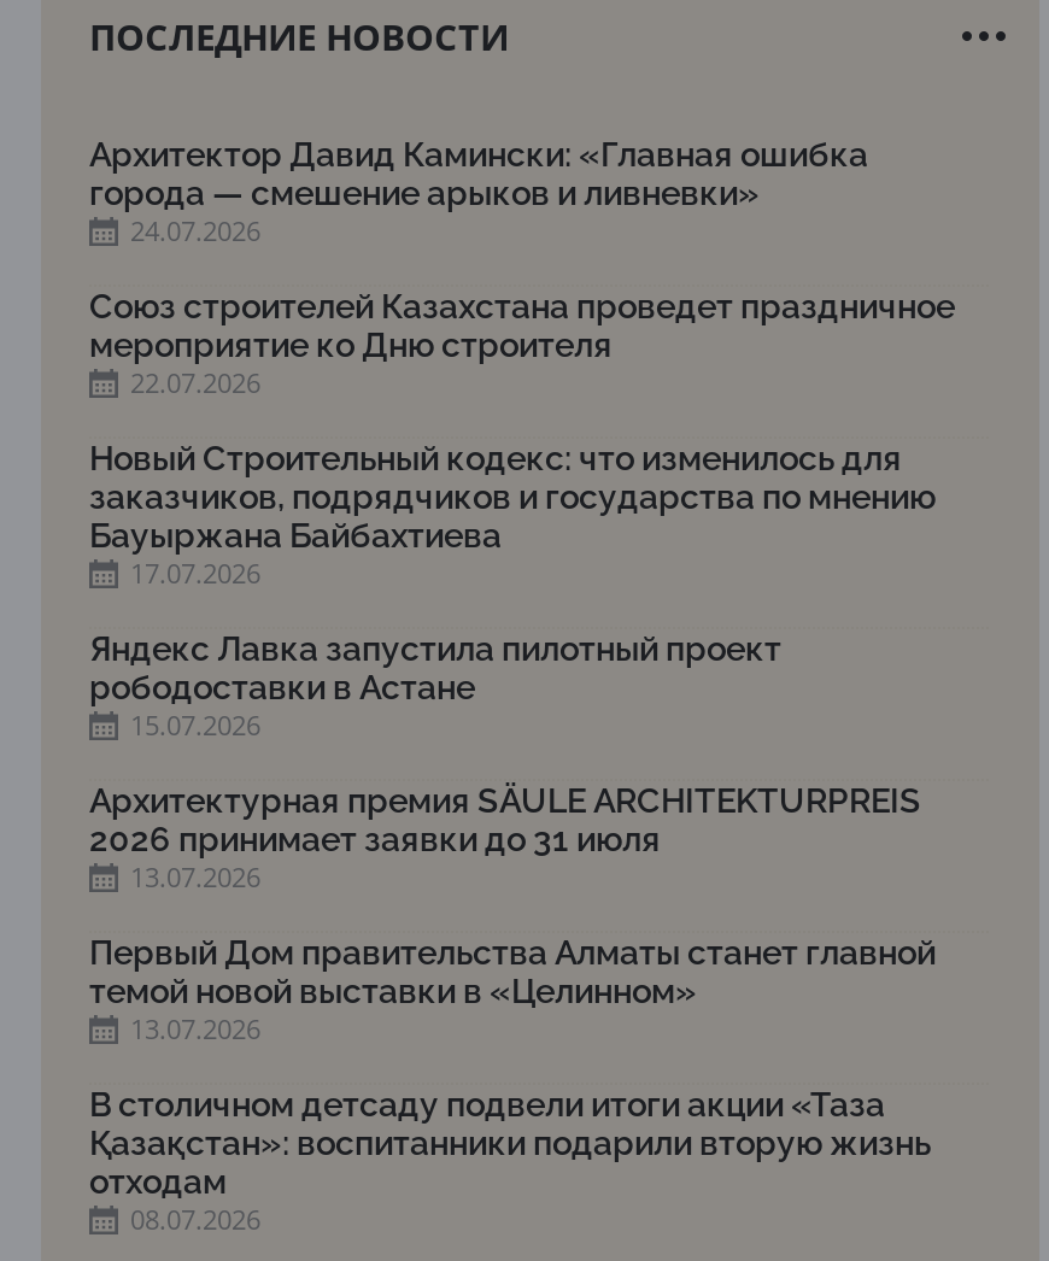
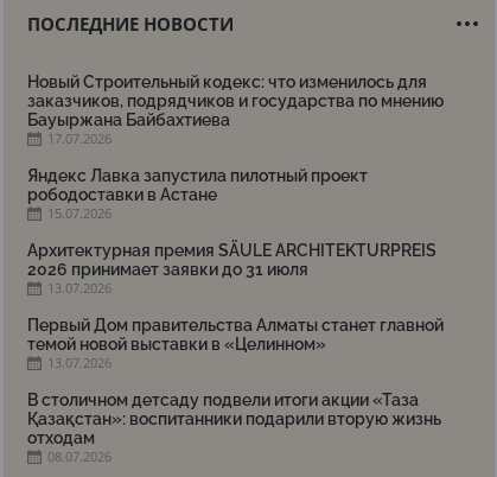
- Архитектор Давид Камински: «Главная ошибка
- города — смешение арыков и ливневки»
- 24.07.2026
- Союз строителей Казахстана проведет праздничное
- мероприятие ко Дню строителя
- 22.07.2026
